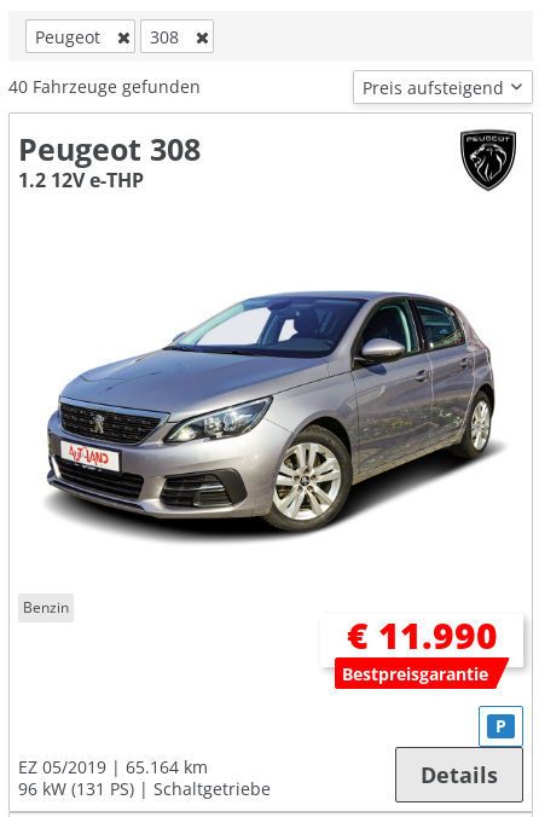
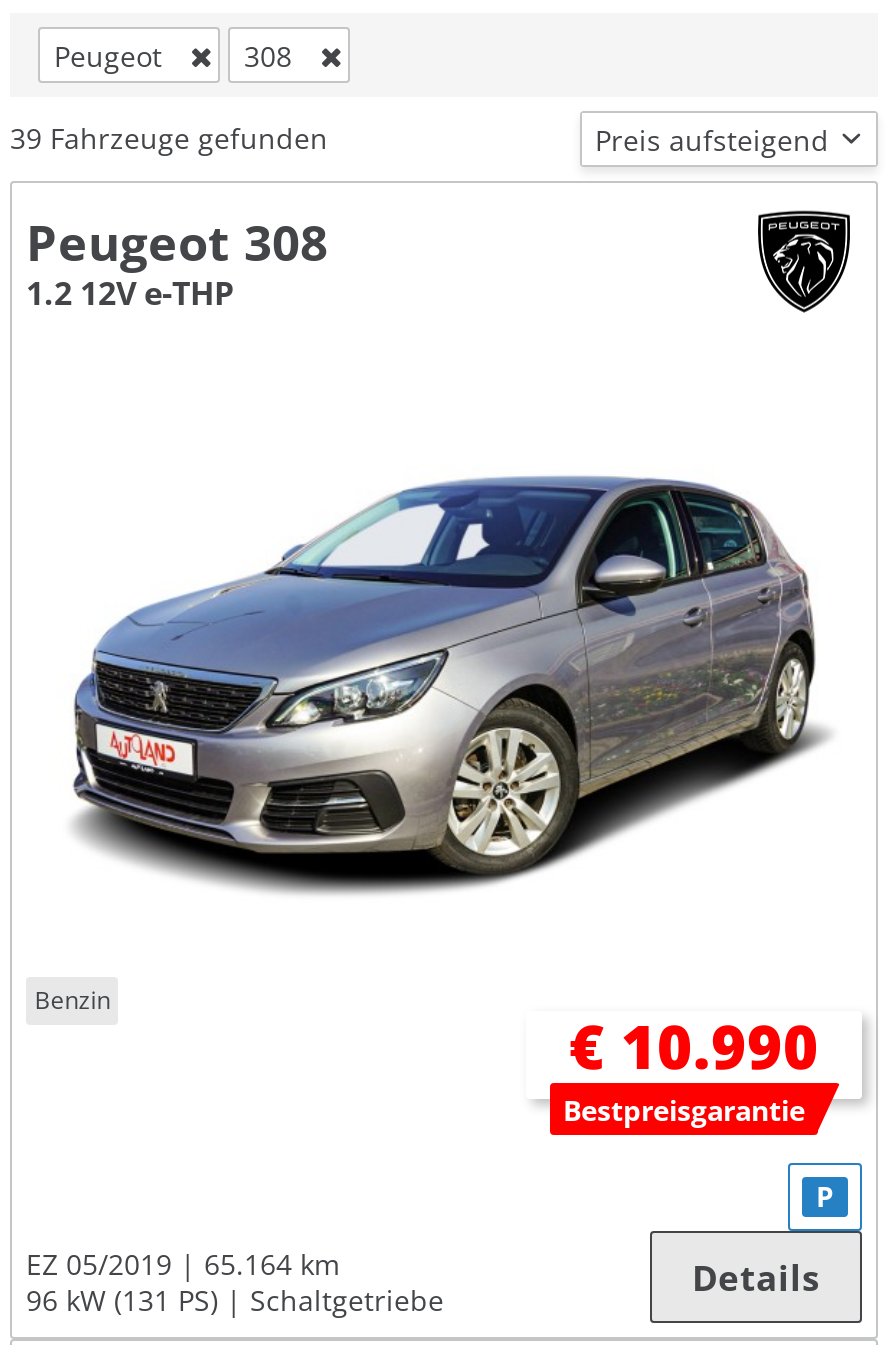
- 40 Fahrzeuge gefunden
+ 39 Fahrzeuge gefunden

- € 11.990
+ € 10.990
